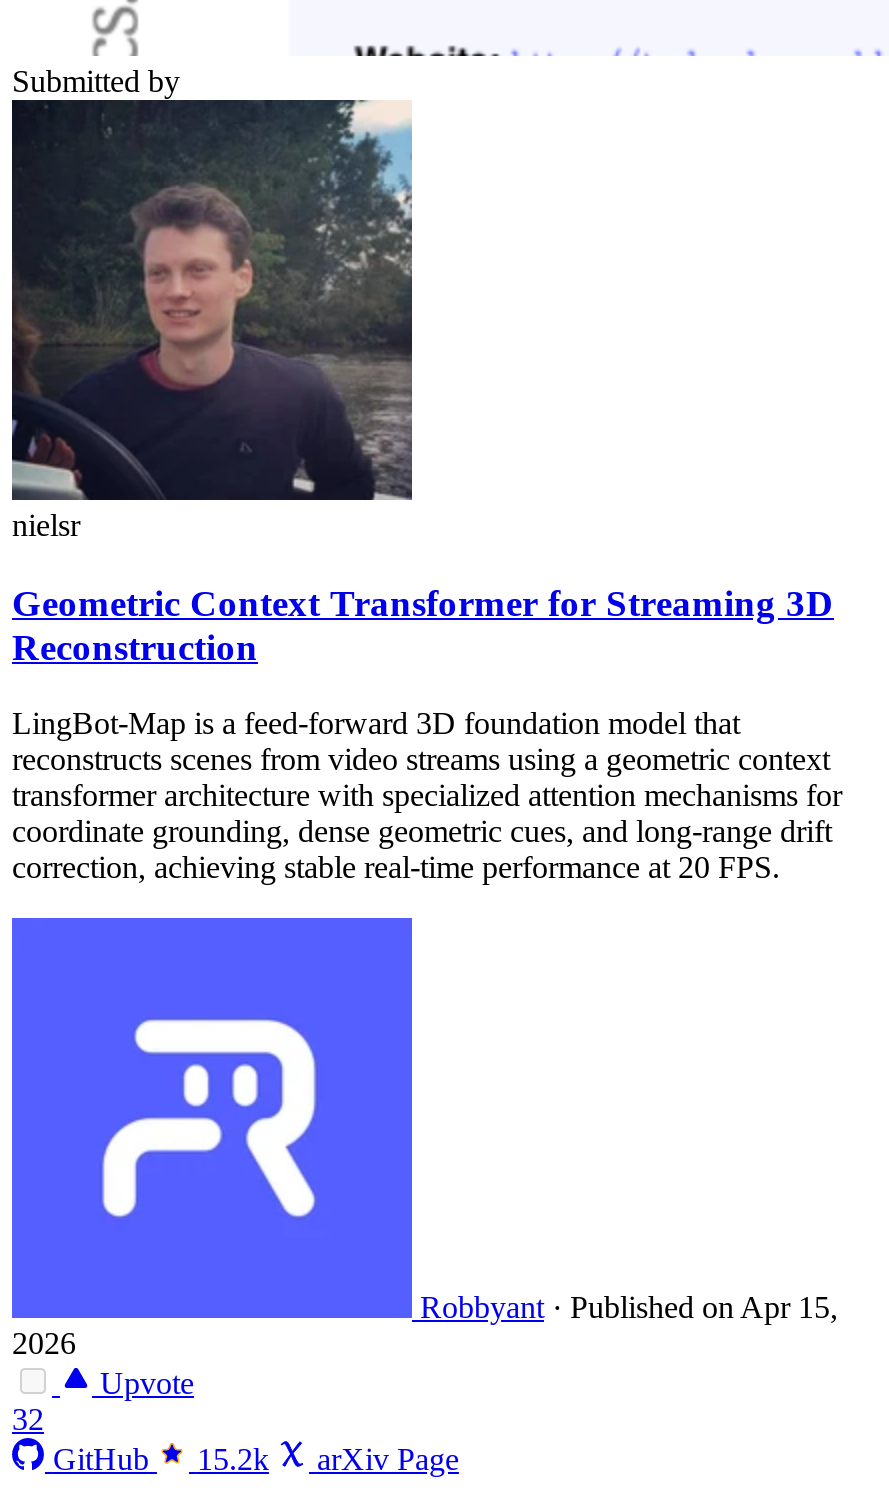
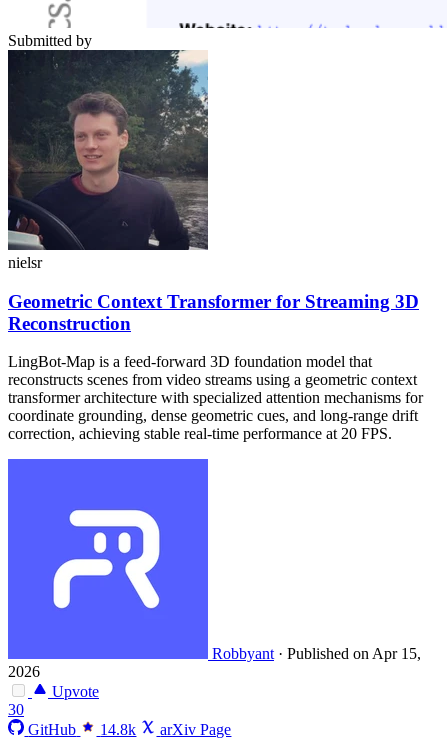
- 32
+ 30

- GitHub 15.2k arXiv Page
+ GitHub 14.8k arXiv Page
